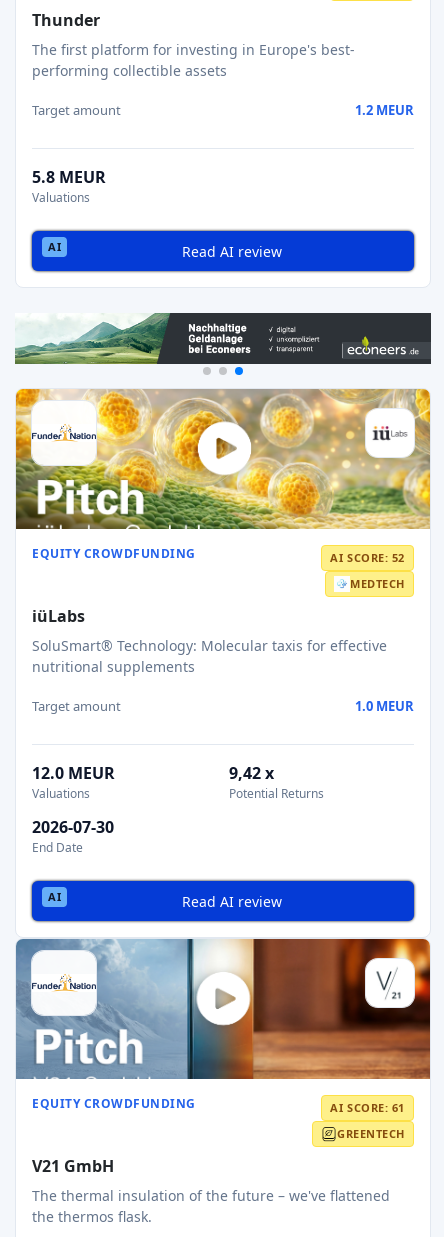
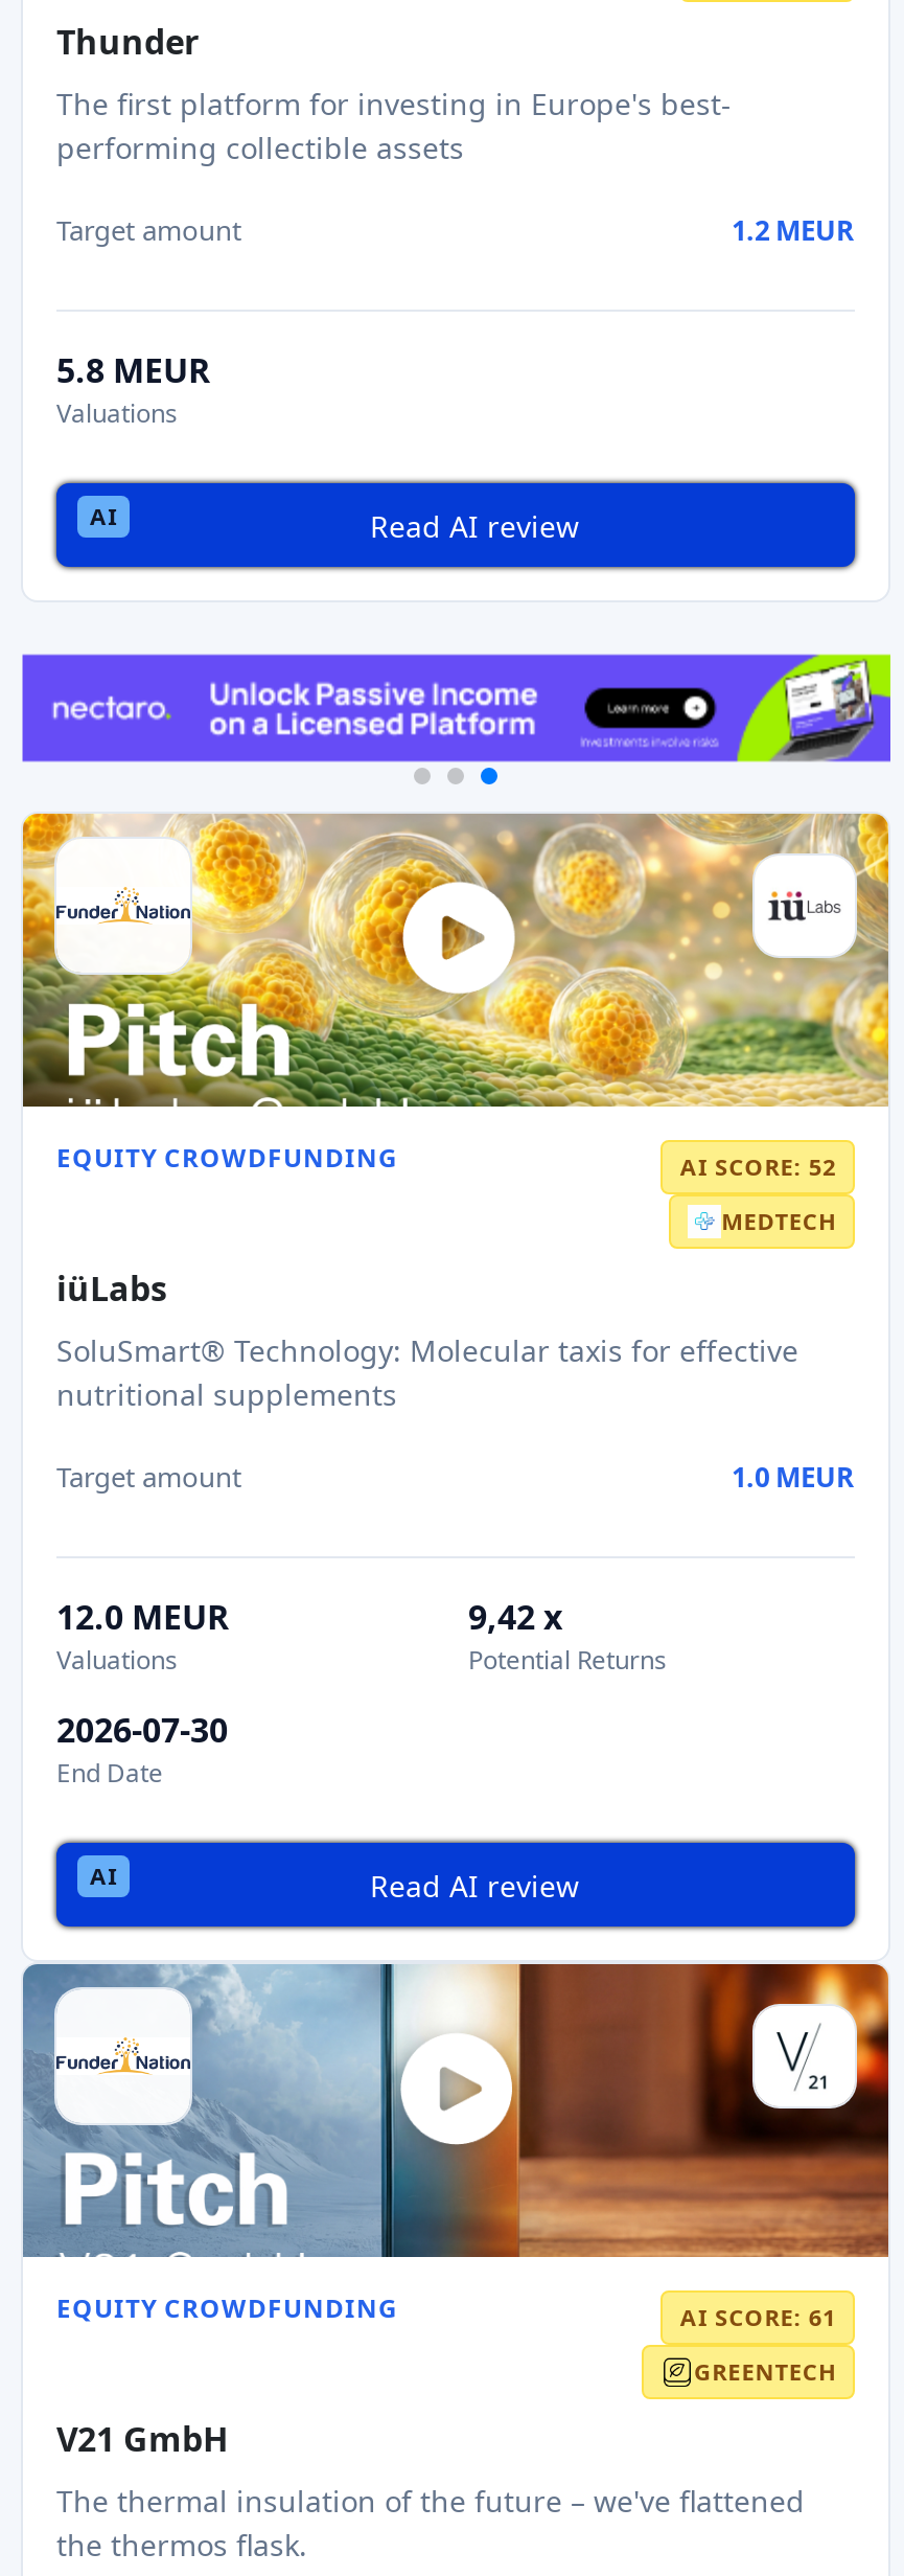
- [image]
+ [image]
